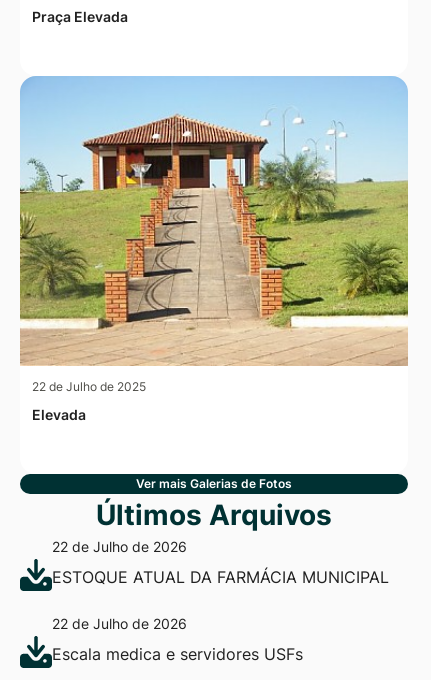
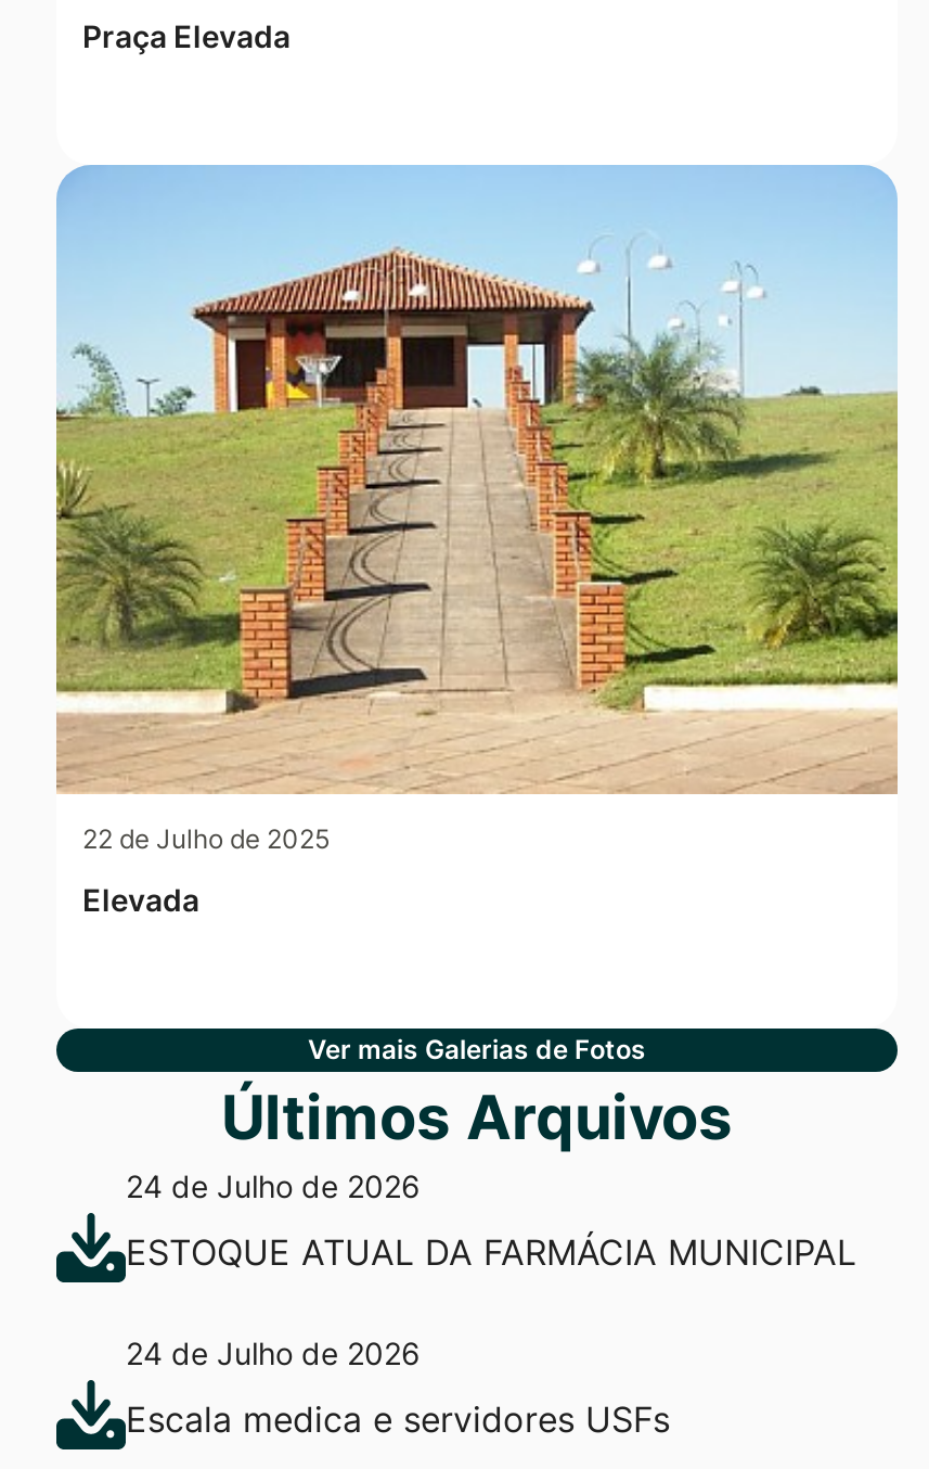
- 22 de Julho de 2026
+ 24 de Julho de 2026

- 22 de Julho de 2026
+ 24 de Julho de 2026
